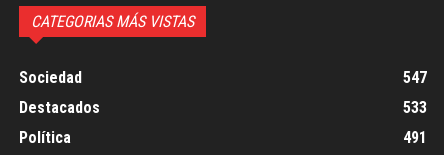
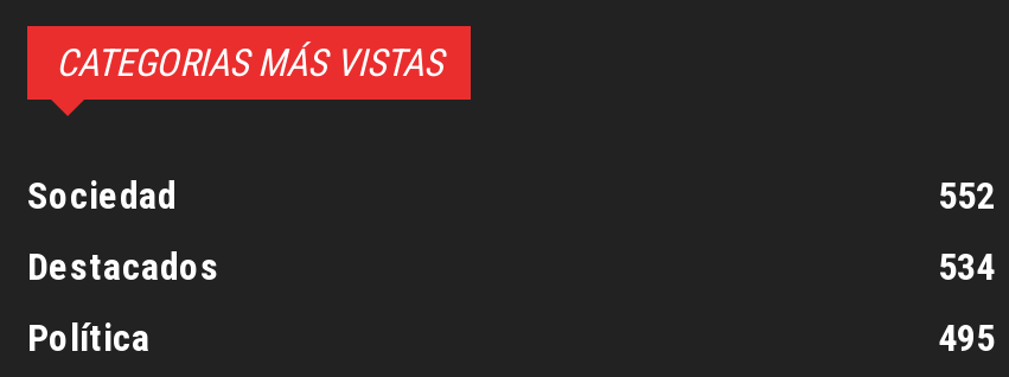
- 547
+ 552

- 533
+ 534

- 491
+ 495
